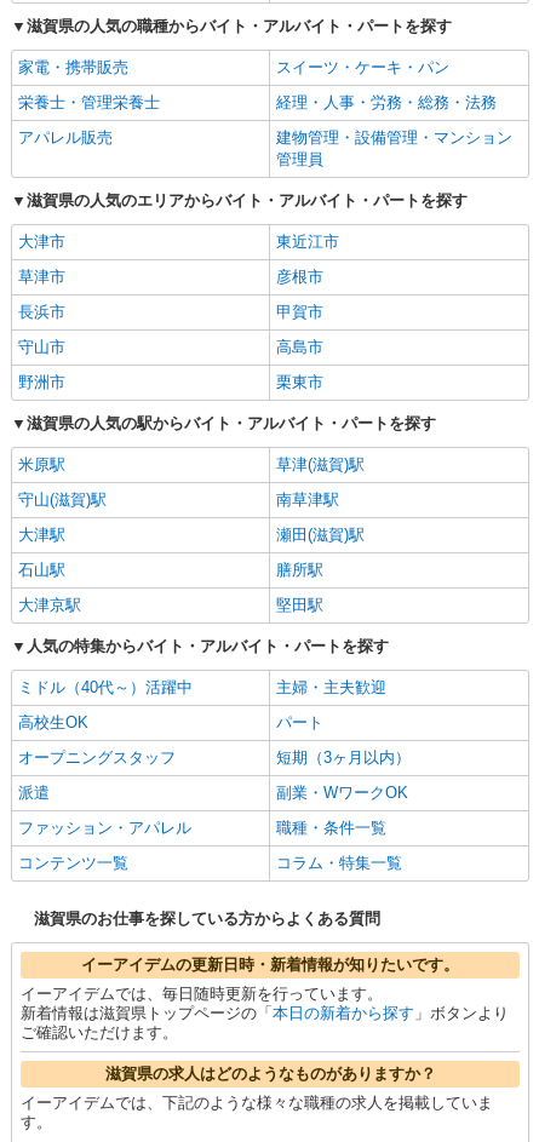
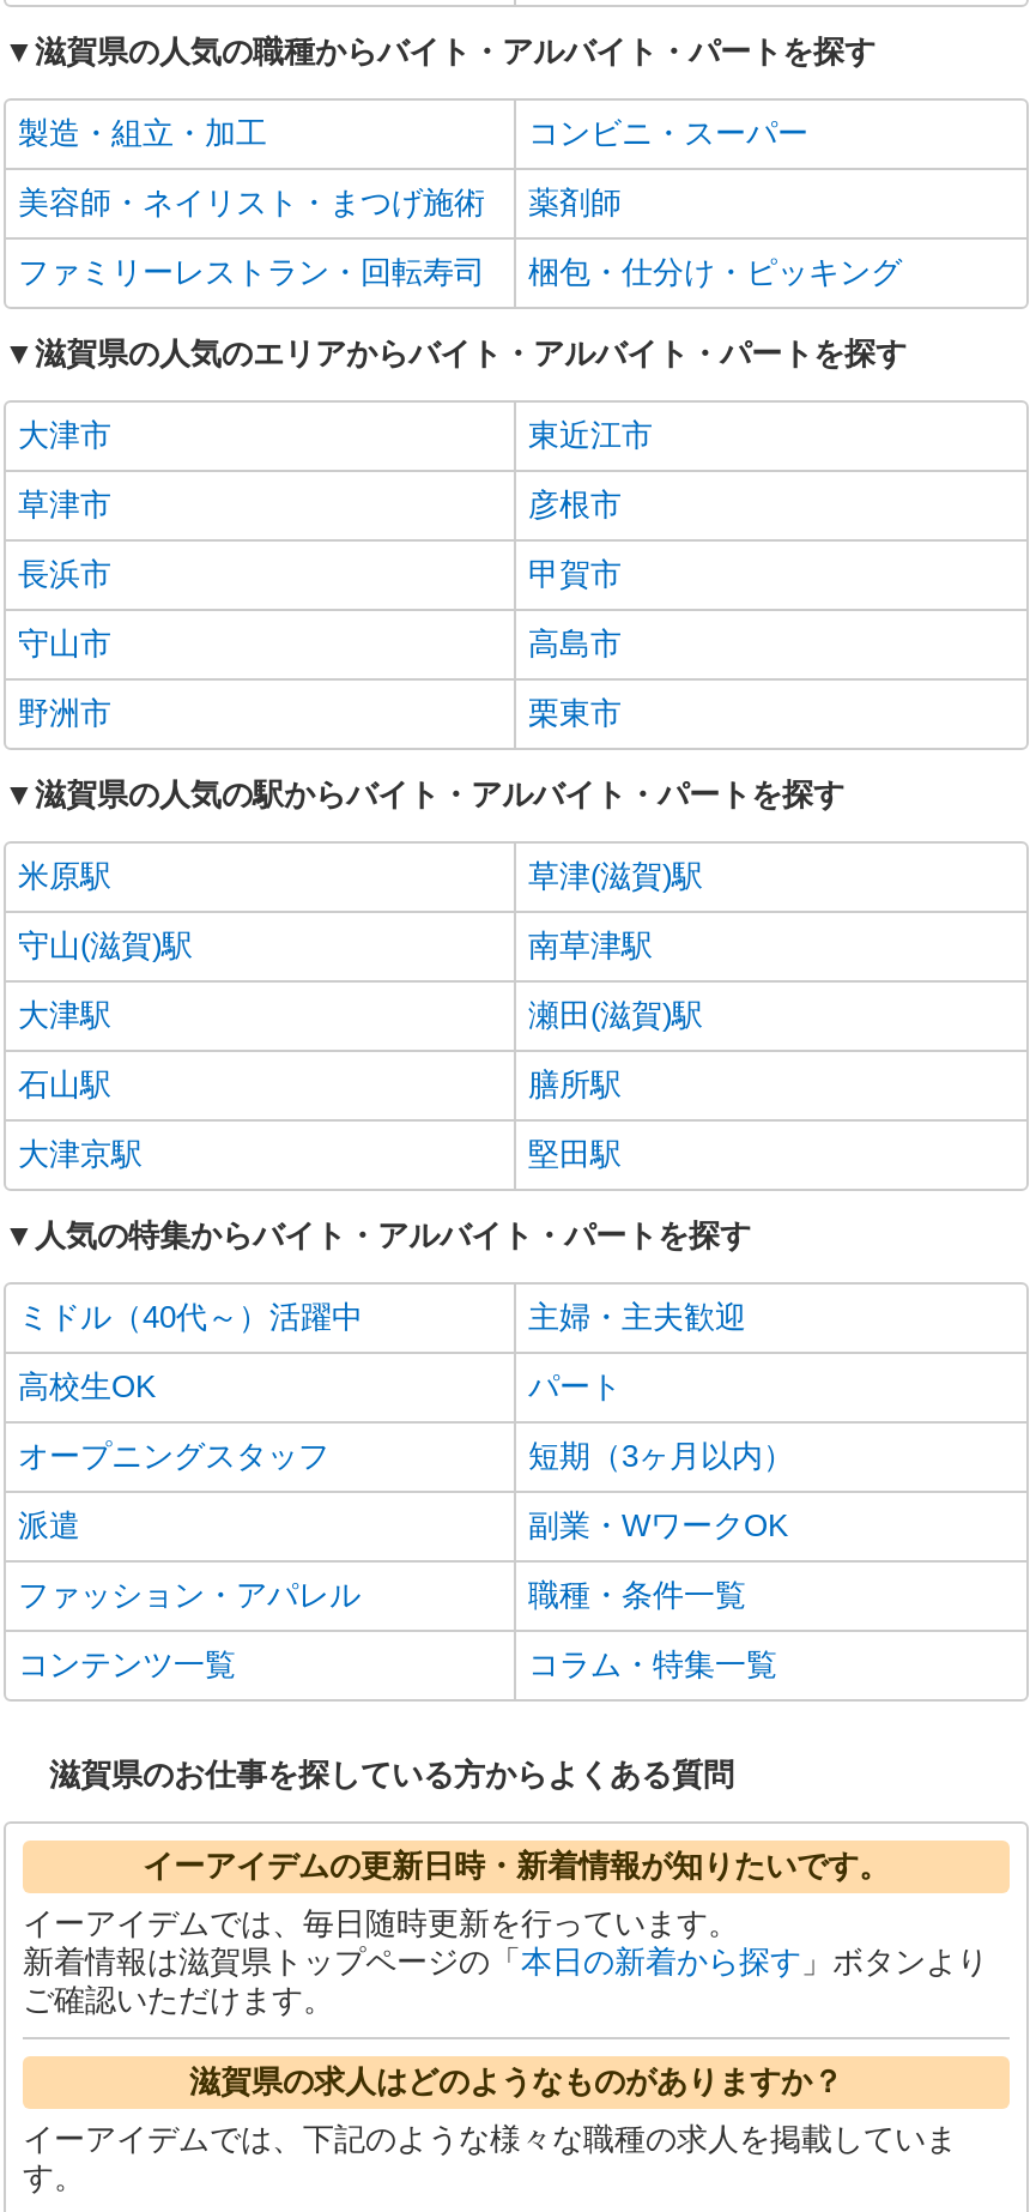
- 家電・携帯販売
- スイーツ・ケーキ・パン
+ 製造・組立・加工
+ コンビニ・スーパー

- 栄養士・管理栄養士
- 経理・人事・労務・総務・法務
+ 美容師・ネイリスト・まつげ施術
+ 薬剤師

- アパレル販売
- 建物管理・設備管理・マンション
- 管理員
+ ファミリーレストラン・回転寿司
+ 梱包・仕分け・ピッキング
